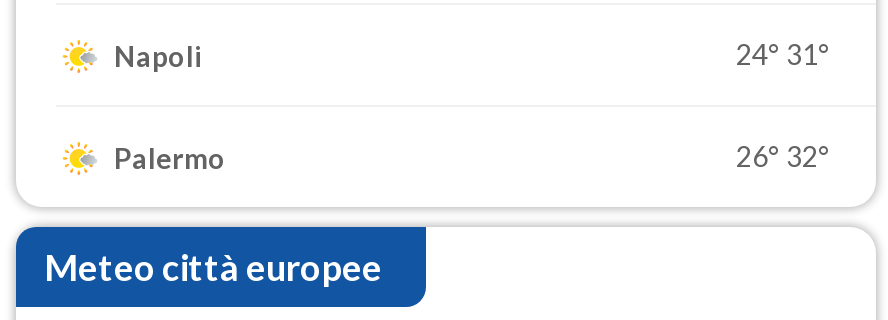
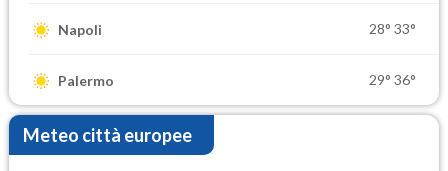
- 24° 31°
+ 28° 33°

- 26° 32°
+ 29° 36°
